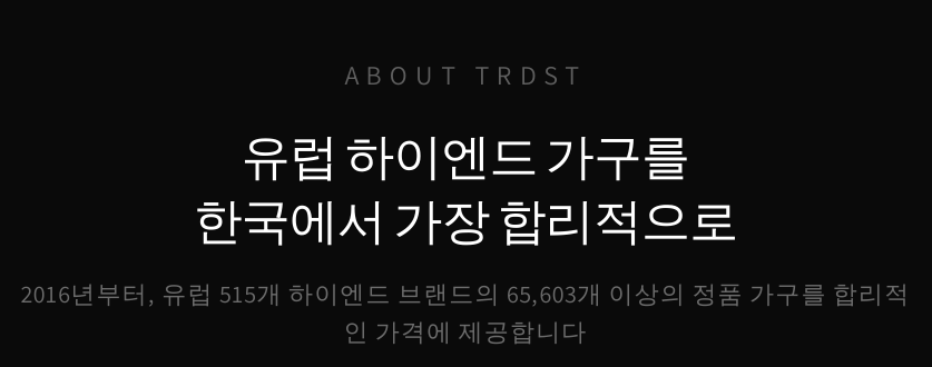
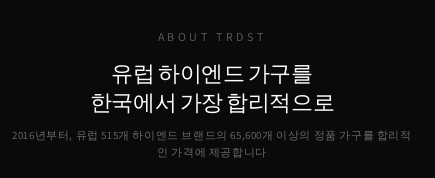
- 2016년부터, 유럽 515개 하이엔드 브랜드의 65,603개 이상의 정품 가구를 합리적
+ 2016년부터, 유럽 515개 하이엔드 브랜드의 65,600개 이상의 정품 가구를 합리적
